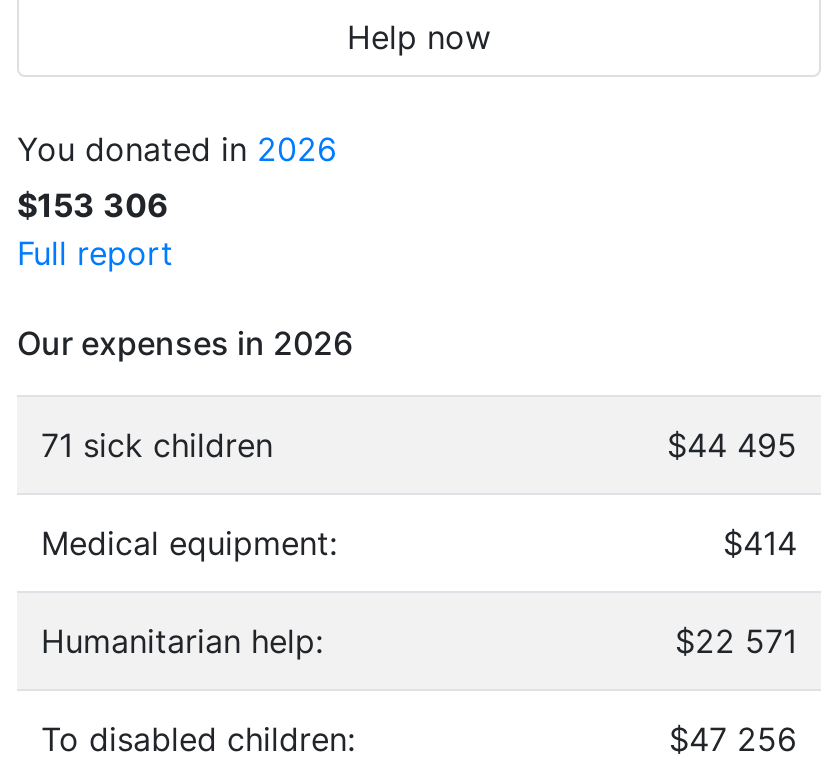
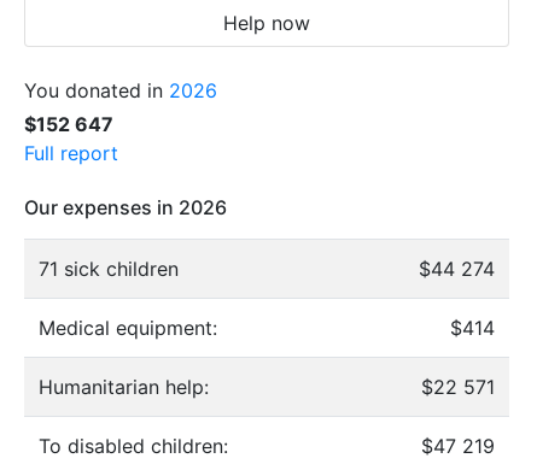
- $153 306
+ $152 647

- $44 495
+ $44 274

- $47 256
+ $47 219
